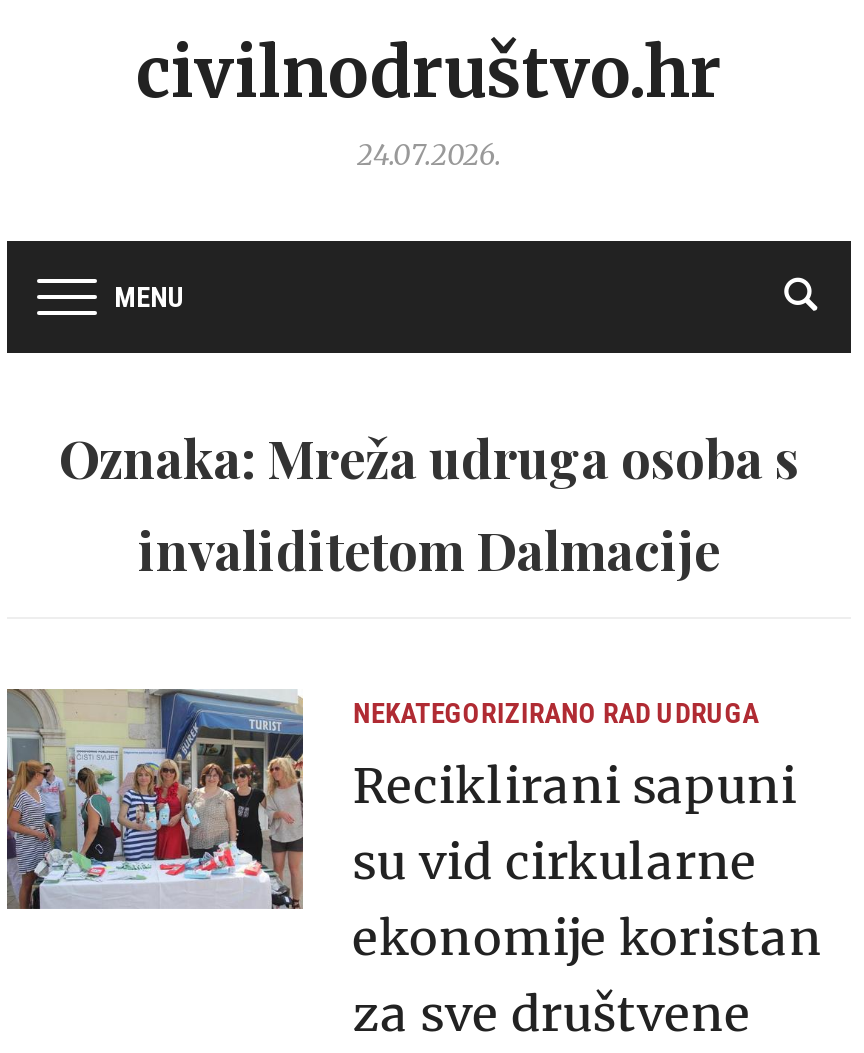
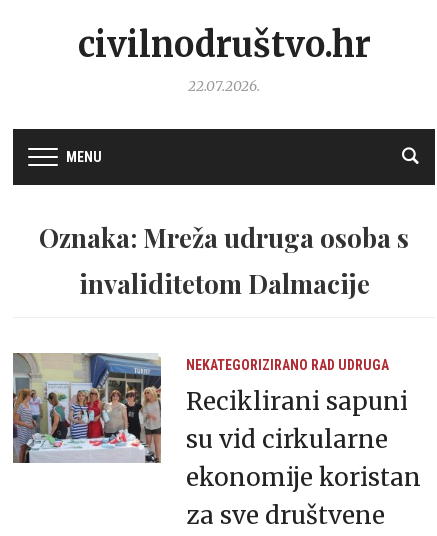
- 24.07.2026.
+ 22.07.2026.
